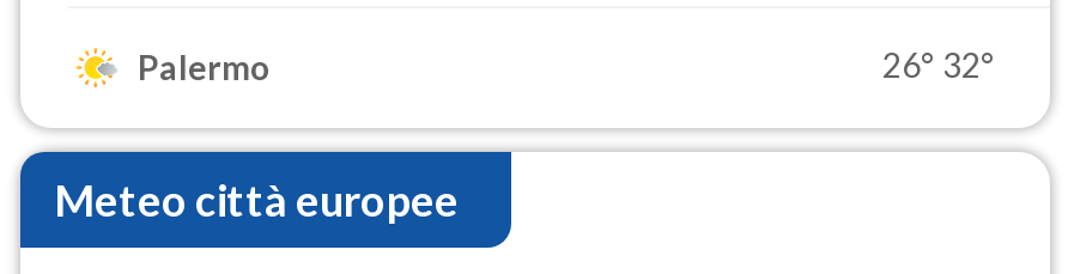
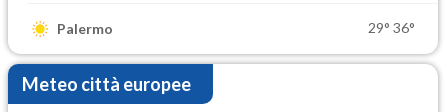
- 26° 32°
+ 29° 36°
